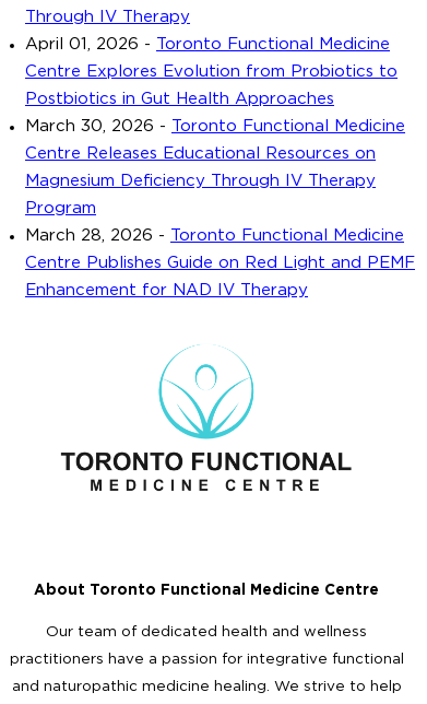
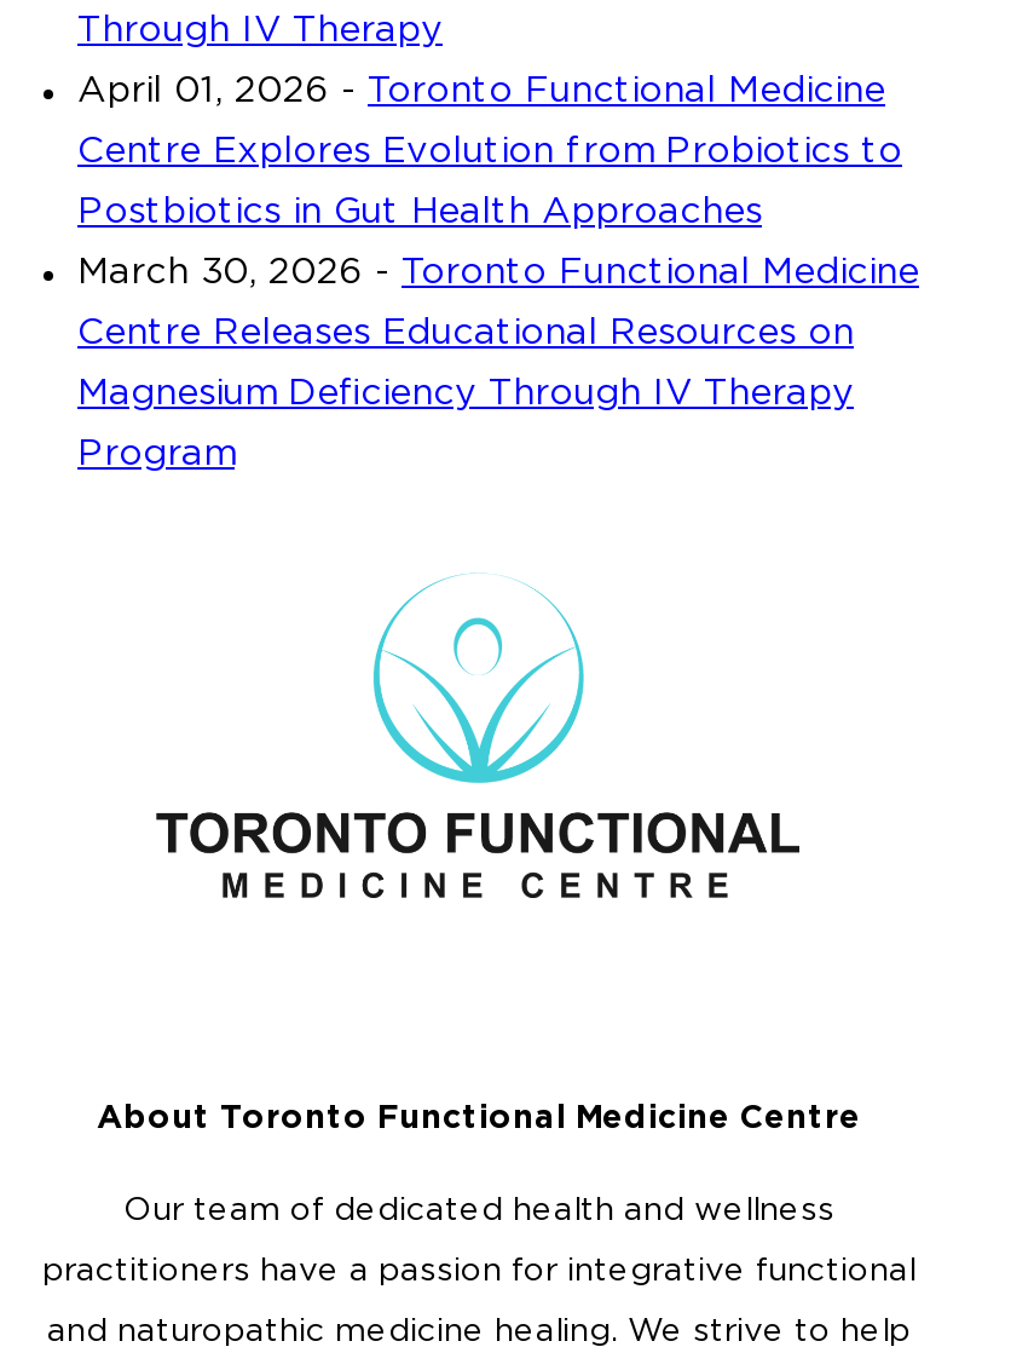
- March 28, 2026 - Toronto Functional Medicine
- Centre Publishes Guide on Red Light and PEMF
- Enhancement for NAD IV Therapy
